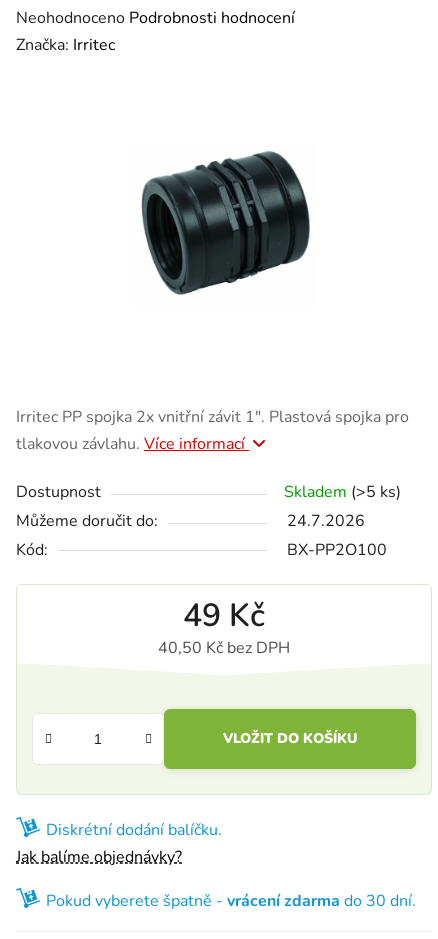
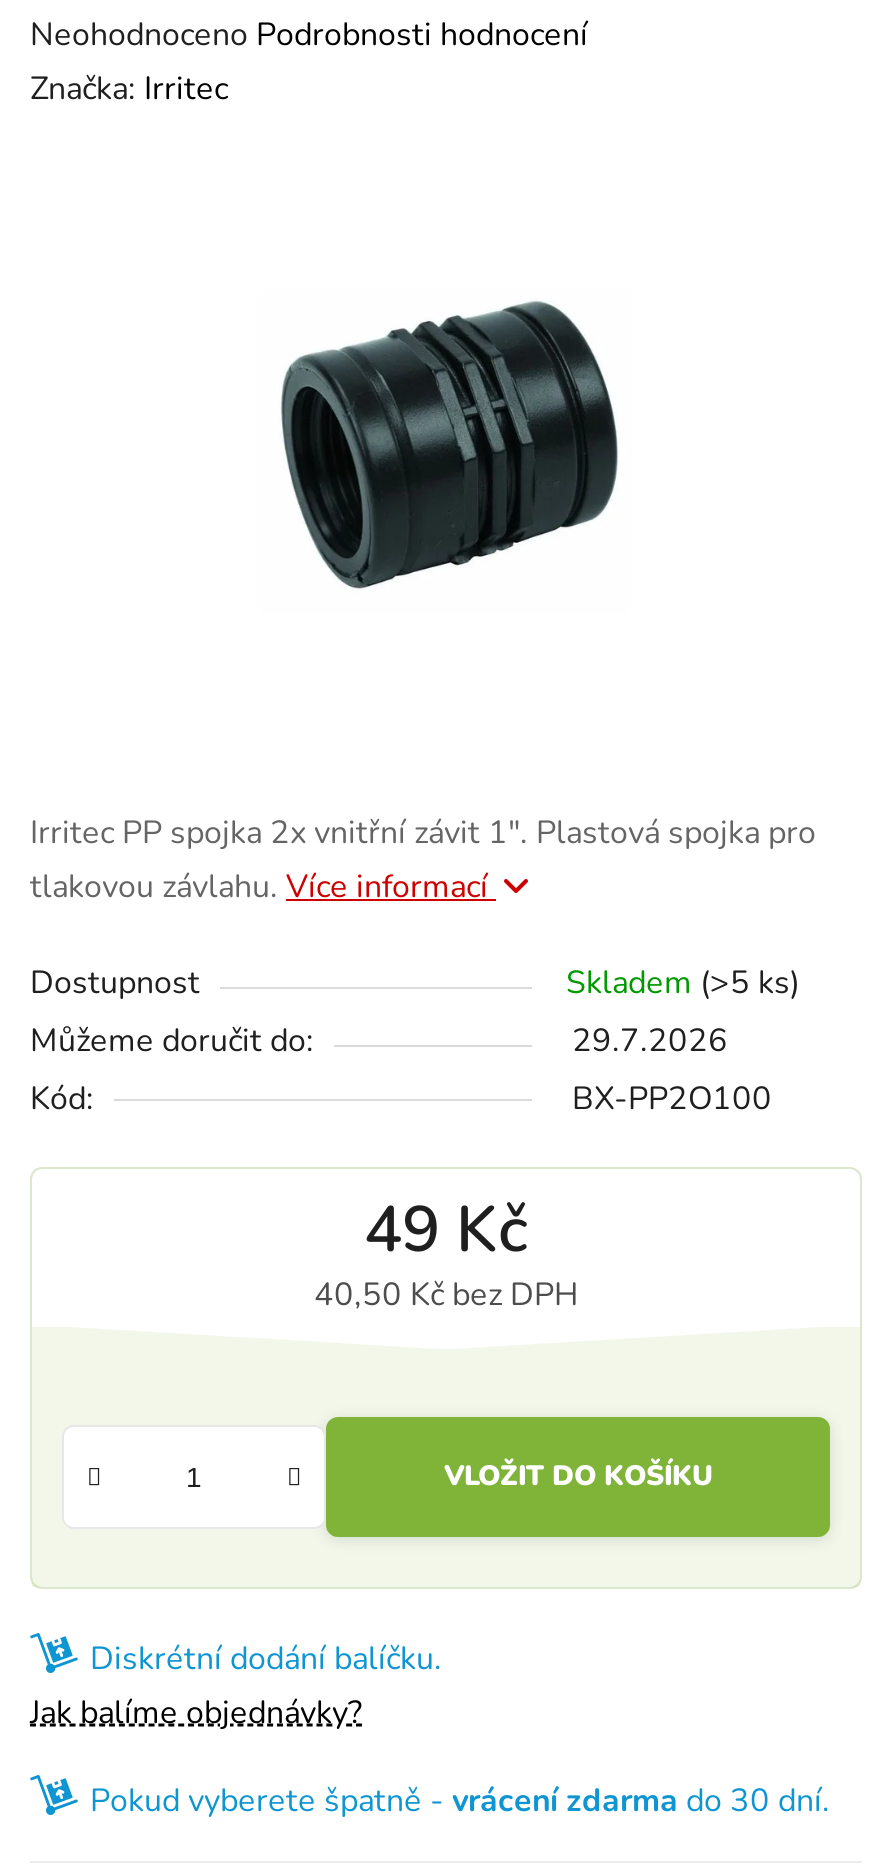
- 24.7.2026
+ 29.7.2026
